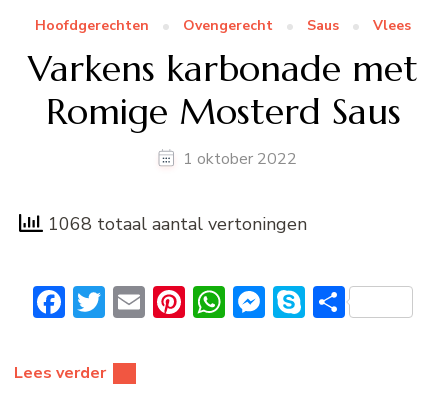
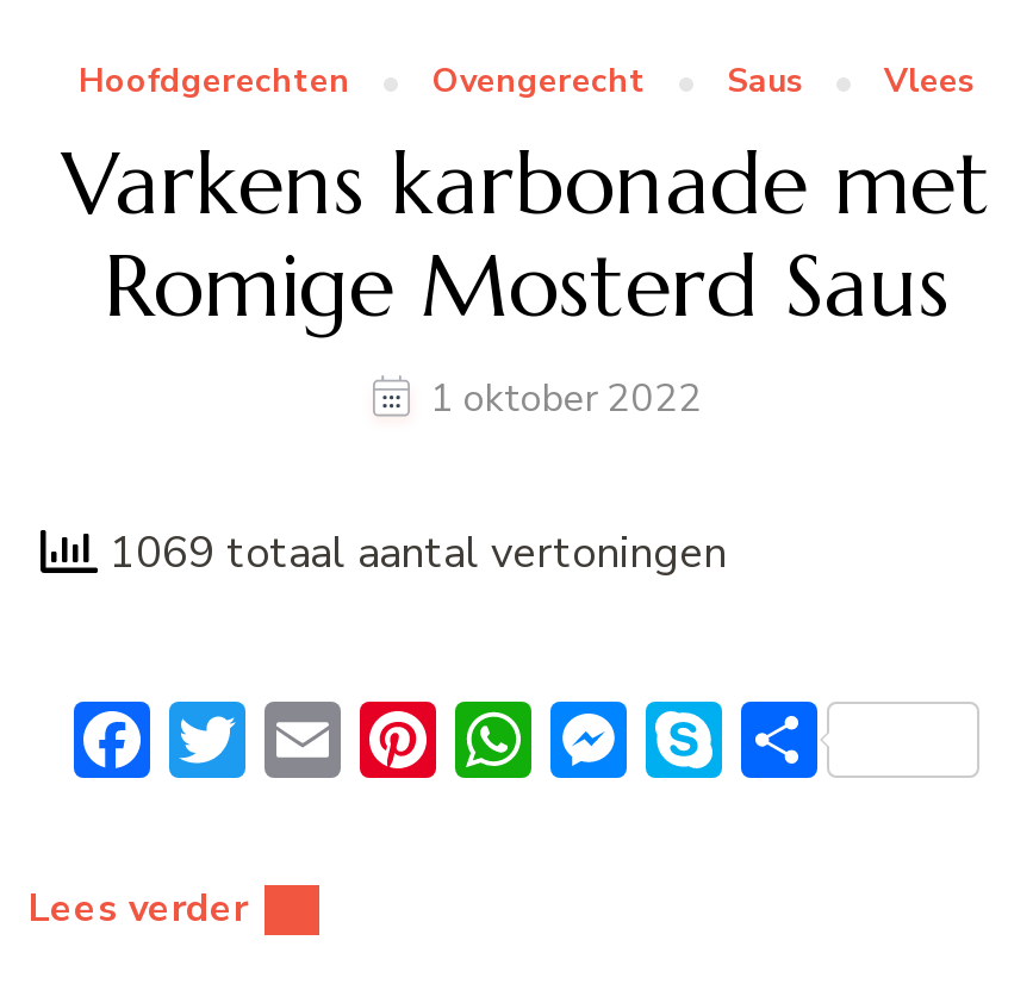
- 1068 totaal aantal vertoningen
+ 1069 totaal aantal vertoningen
